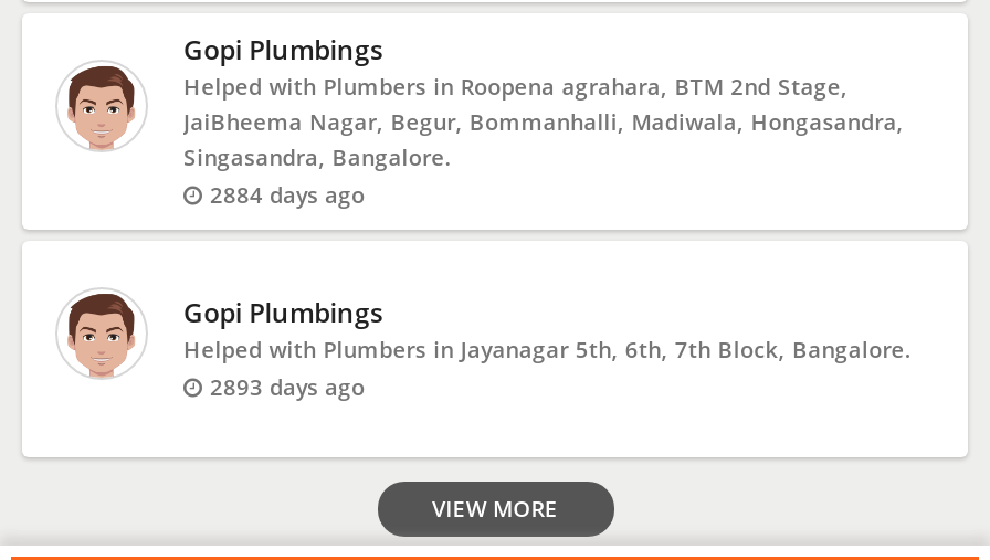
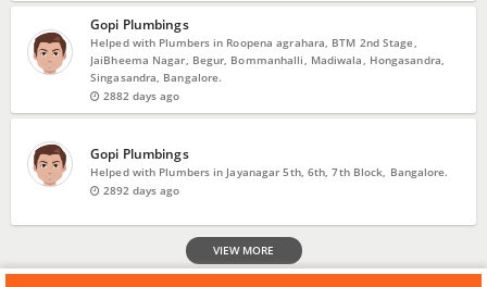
- 2884 days ago
+ 2882 days ago

- 2893 days ago
+ 2892 days ago
